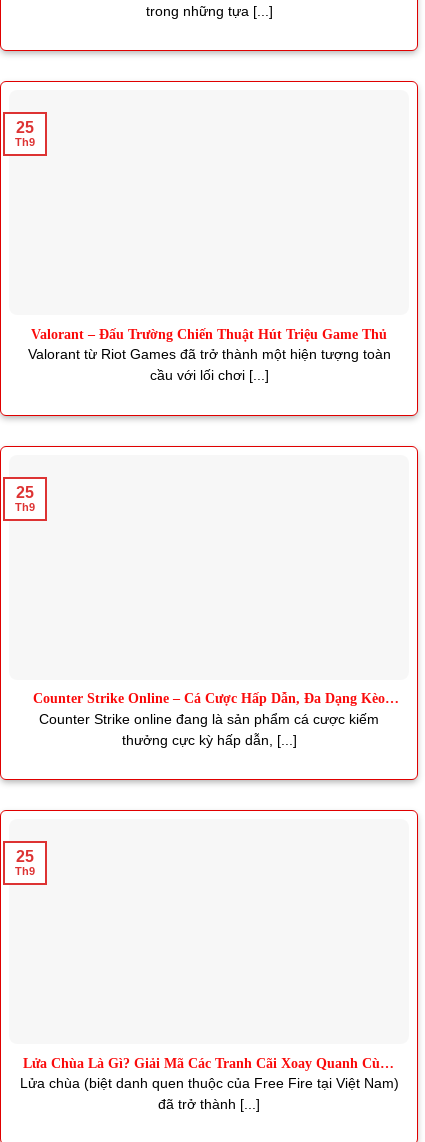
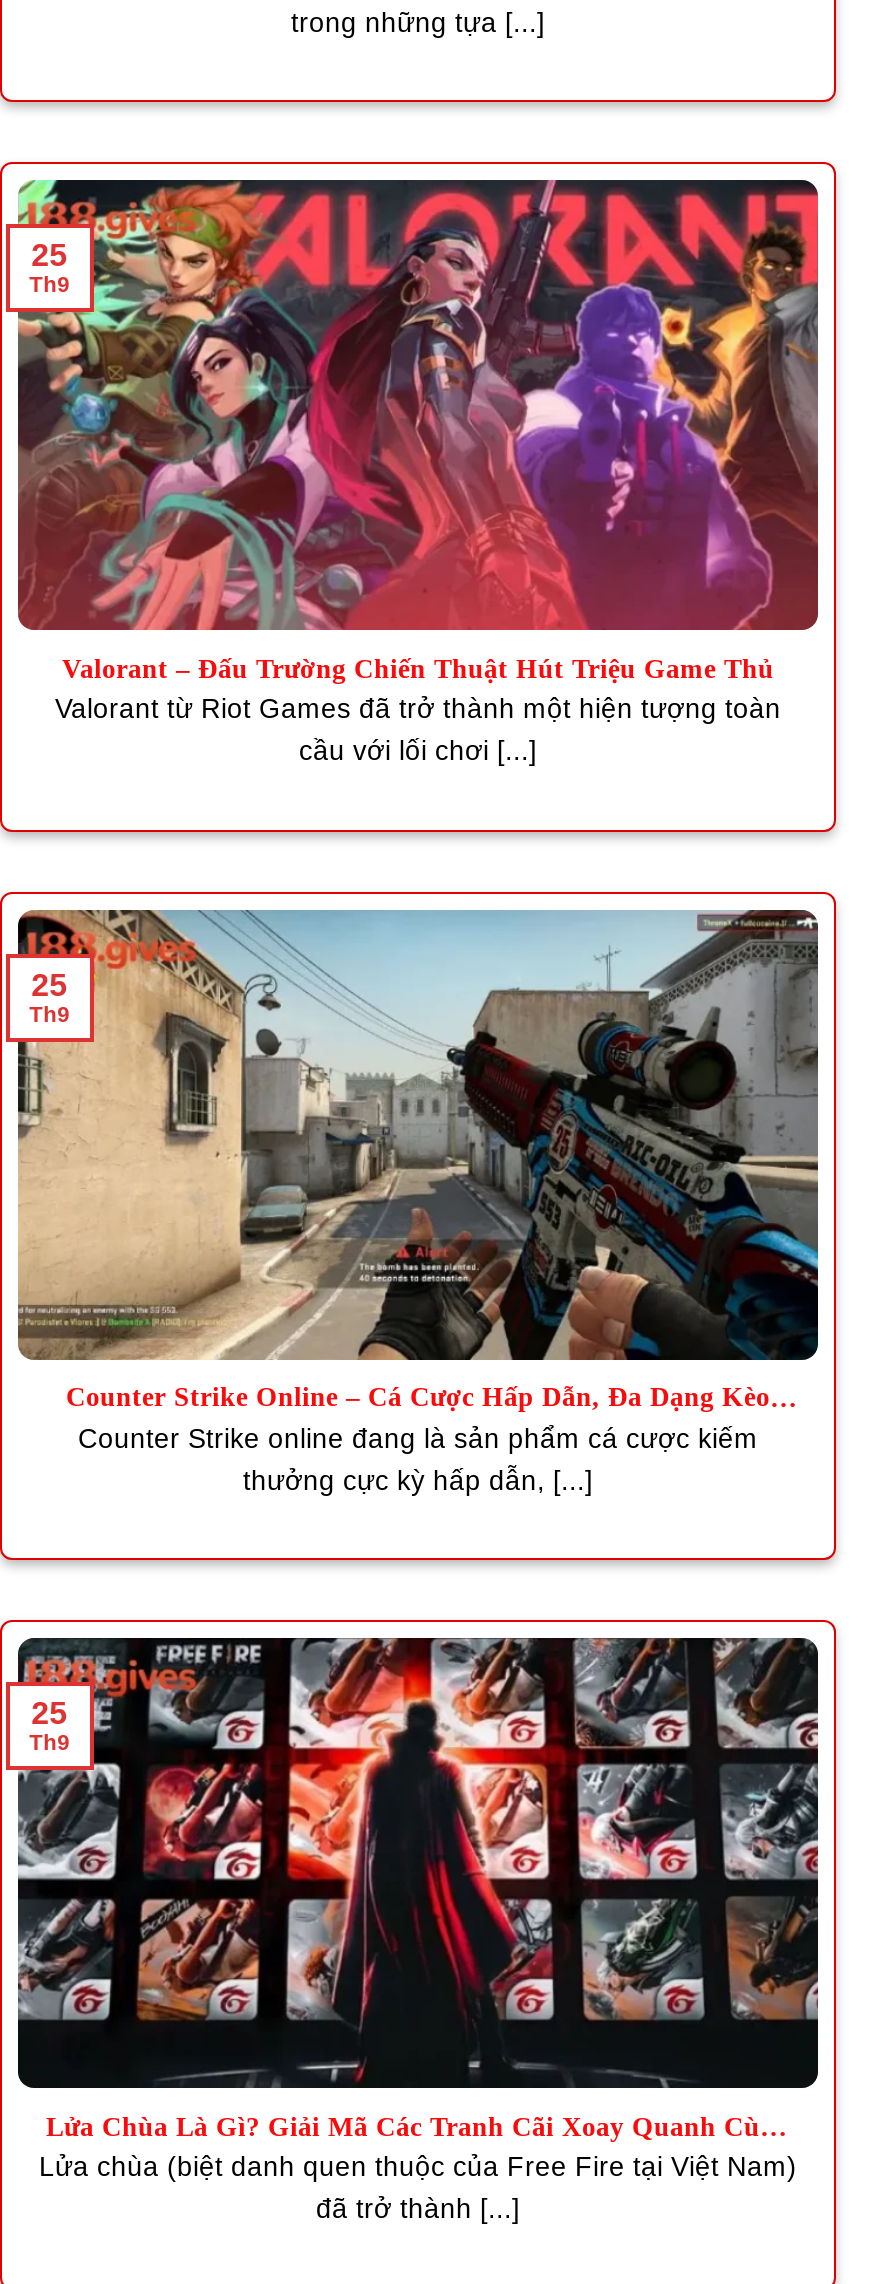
+ [image]

+ [image]

+ [image]
